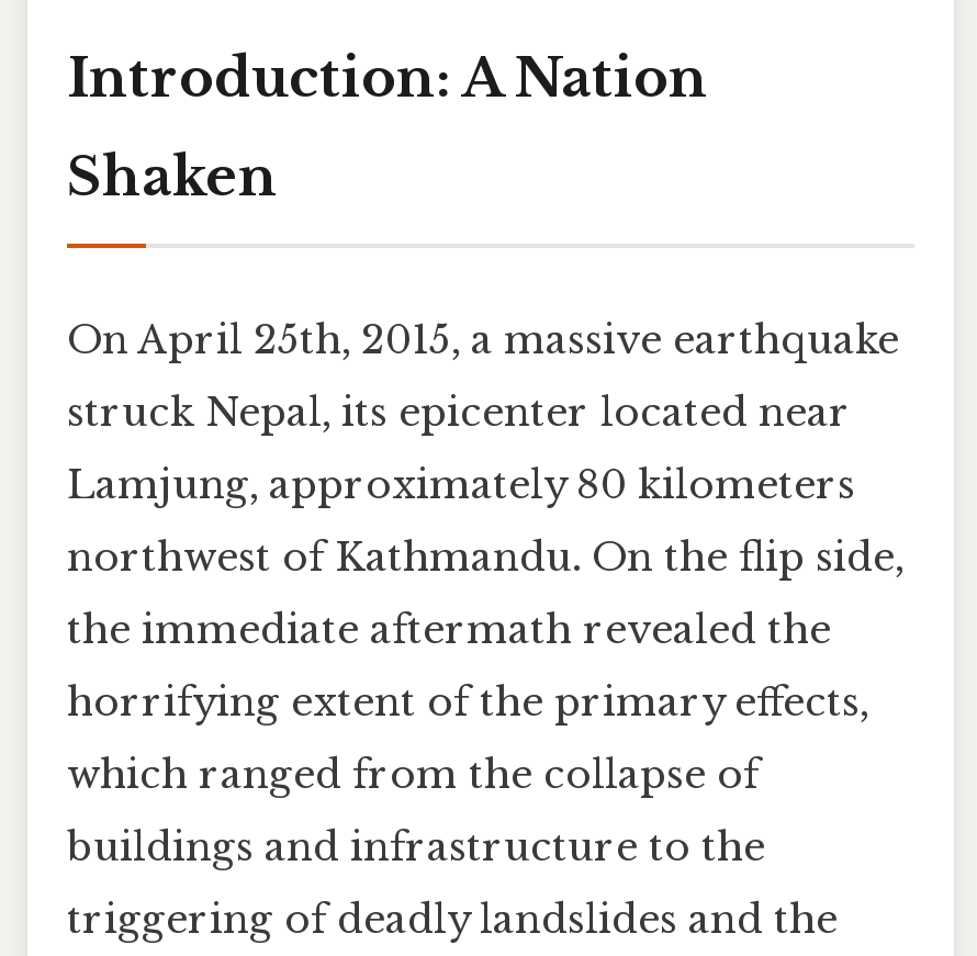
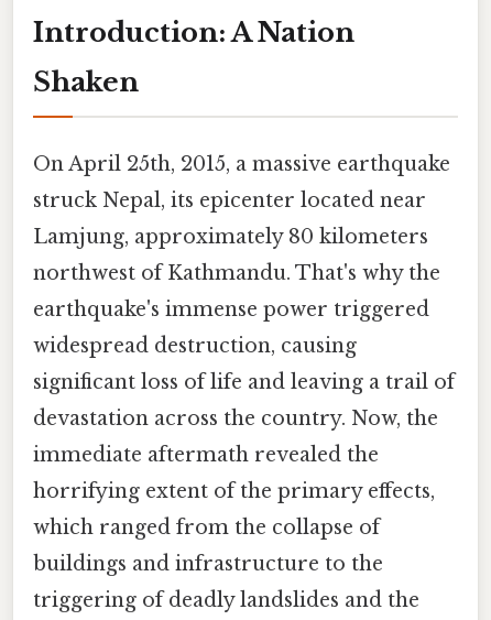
- northwest of Kathmandu. On the flip side,
- the immediate aftermath revealed the
+ northwest of Kathmandu. That's why the
+ earthquake's immense power triggered
+ widespread destruction, causing
+ significant loss of life and leaving a trail of
+ devastation across the country. Now, the
+ immediate aftermath revealed the
